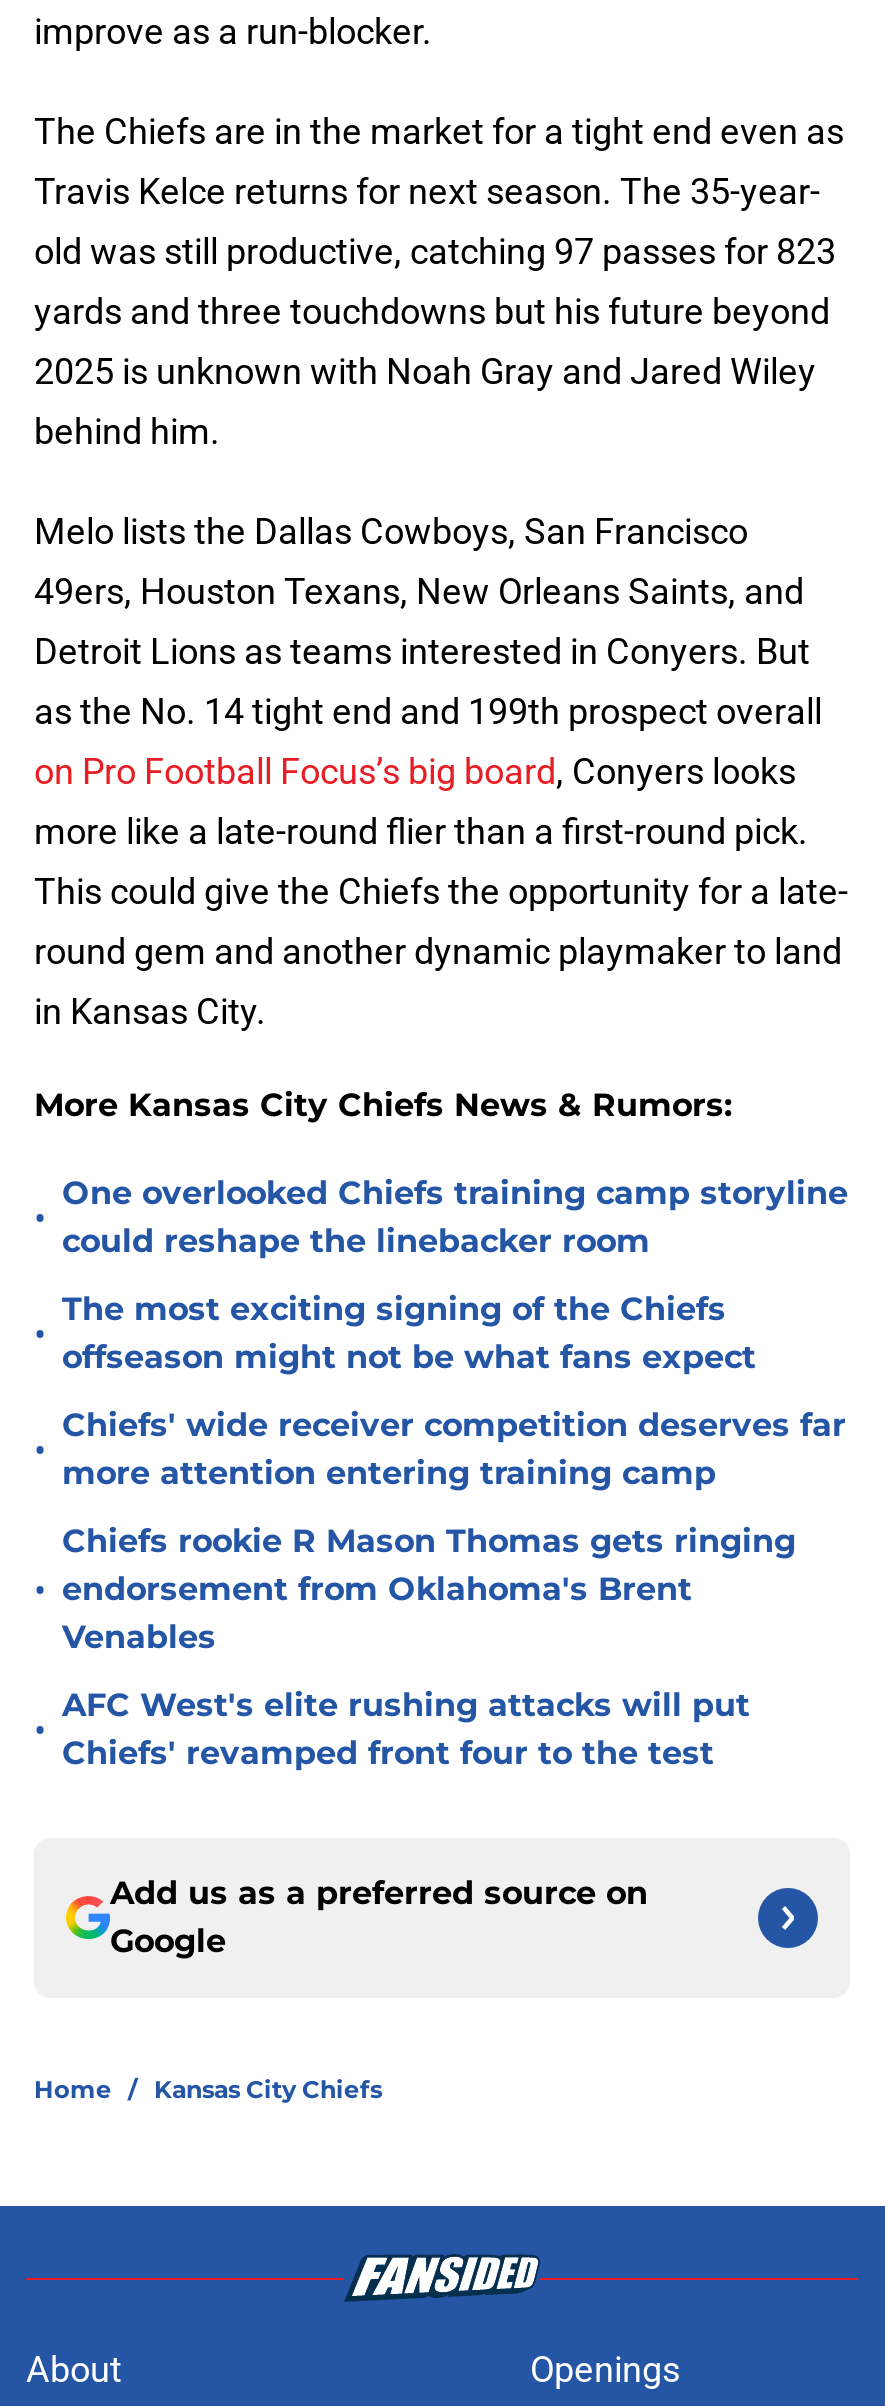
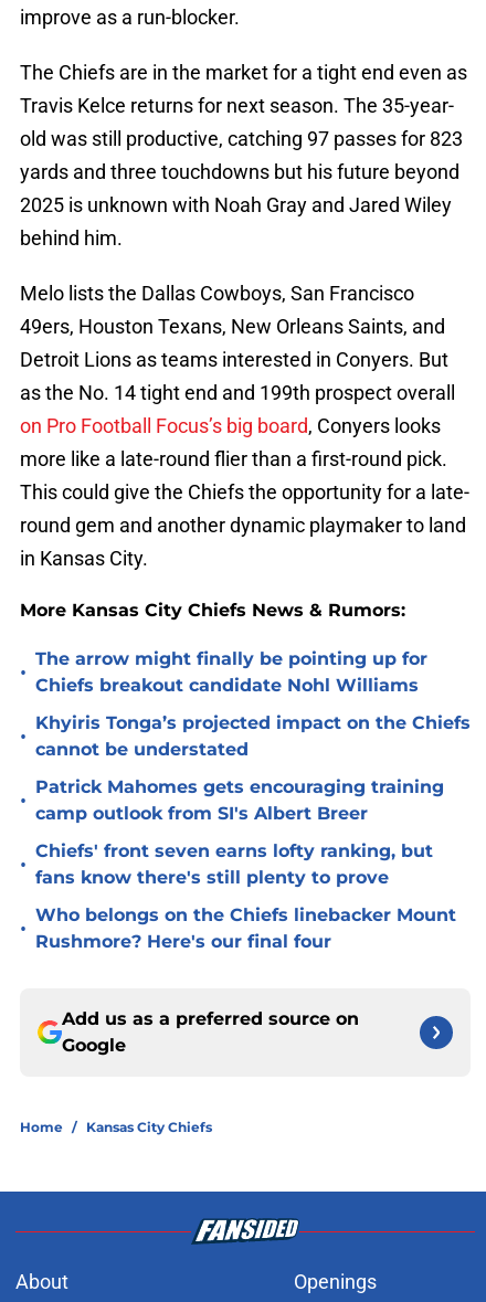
- One overlooked Chiefs training camp storyline
- could reshape the linebacker room
+ The arrow might finally be pointing up for
+ Chiefs breakout candidate Nohl Williams

- The most exciting signing of the Chiefs
- offseason might not be what fans expect
+ Khyiris Tonga’s projected impact on the Chiefs
+ cannot be understated

- Chiefs' wide receiver competition deserves far
- more attention entering training camp
+ Patrick Mahomes gets encouraging training
+ camp outlook from SI's Albert Breer

- Chiefs rookie R Mason Thomas gets ringing
- endorsement from Oklahoma's Brent
- Venables
+ Chiefs' front seven earns lofty ranking, but
+ fans know there's still plenty to prove

- AFC West's elite rushing attacks will put
- Chiefs' revamped front four to the test
+ Who belongs on the Chiefs linebacker Mount
+ Rushmore? Here's our final four
